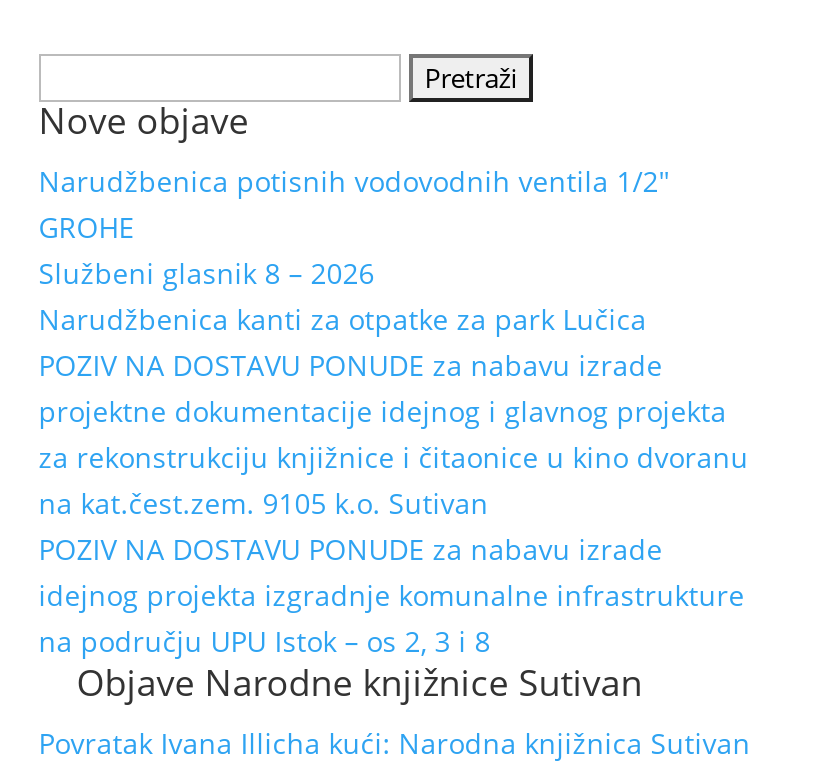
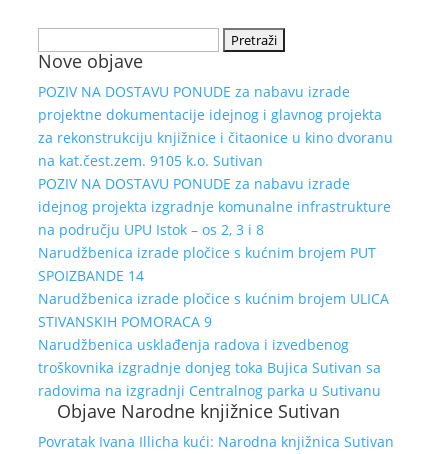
- Narudžbenica potisnih vodovodnih ventila 1/2″
- GROHE
- Službeni glasnik 8 – 2026
- Narudžbenica kanti za otpatke za park Lučica

moved up: POZIV NA DOSTAVU PONUDE za nabavu izrade | projektne dokumentacije idejnog i glavnog projekta | za rekonstrukciju knjižnice i čitaonice u kino dvoranu | na kat.čest.zem. 9105 k.o. Sutivan | POZIV NA DOSTAVU PONUDE za nabavu izrade | idejnog projekta izgradnje komunalne infrastrukture | na području UPU Istok – os 2, 3 i 8

+ Narudžbenica izrade pločice s kućnim brojem PUT
+ SPOIZBANDE 14
+ Narudžbenica izrade pločice s kućnim brojem ULICA
+ STIVANSKIH POMORACA 9
+ Narudžbenica usklađenja radova i izvedbenog
+ troškovnika izgradnje donjeg toka Bujica Sutivan sa
+ radovima na izgradnji Centralnog parka u Sutivanu
